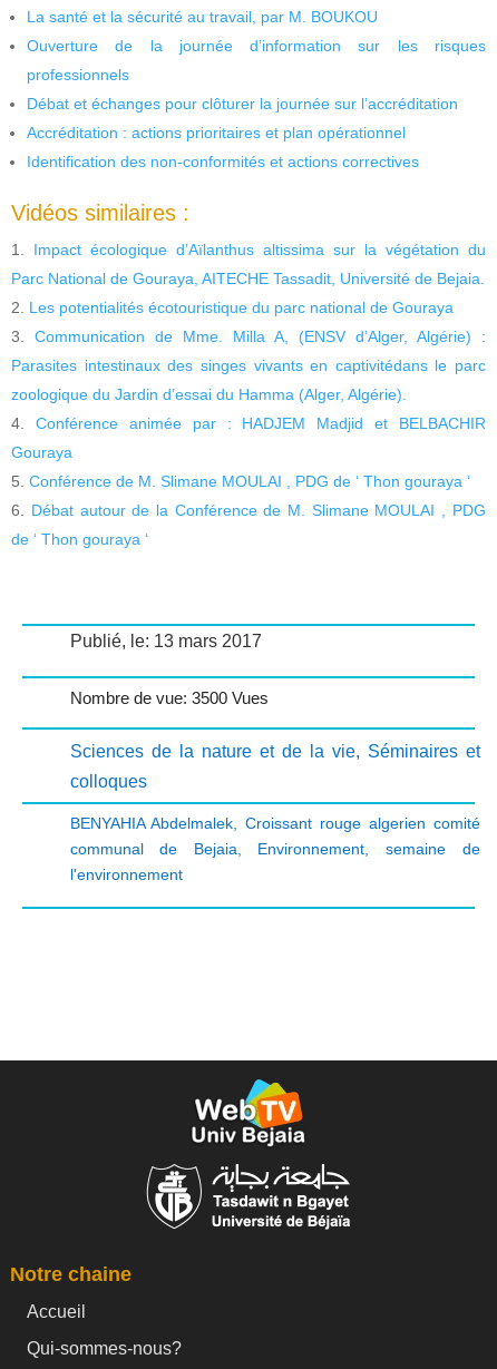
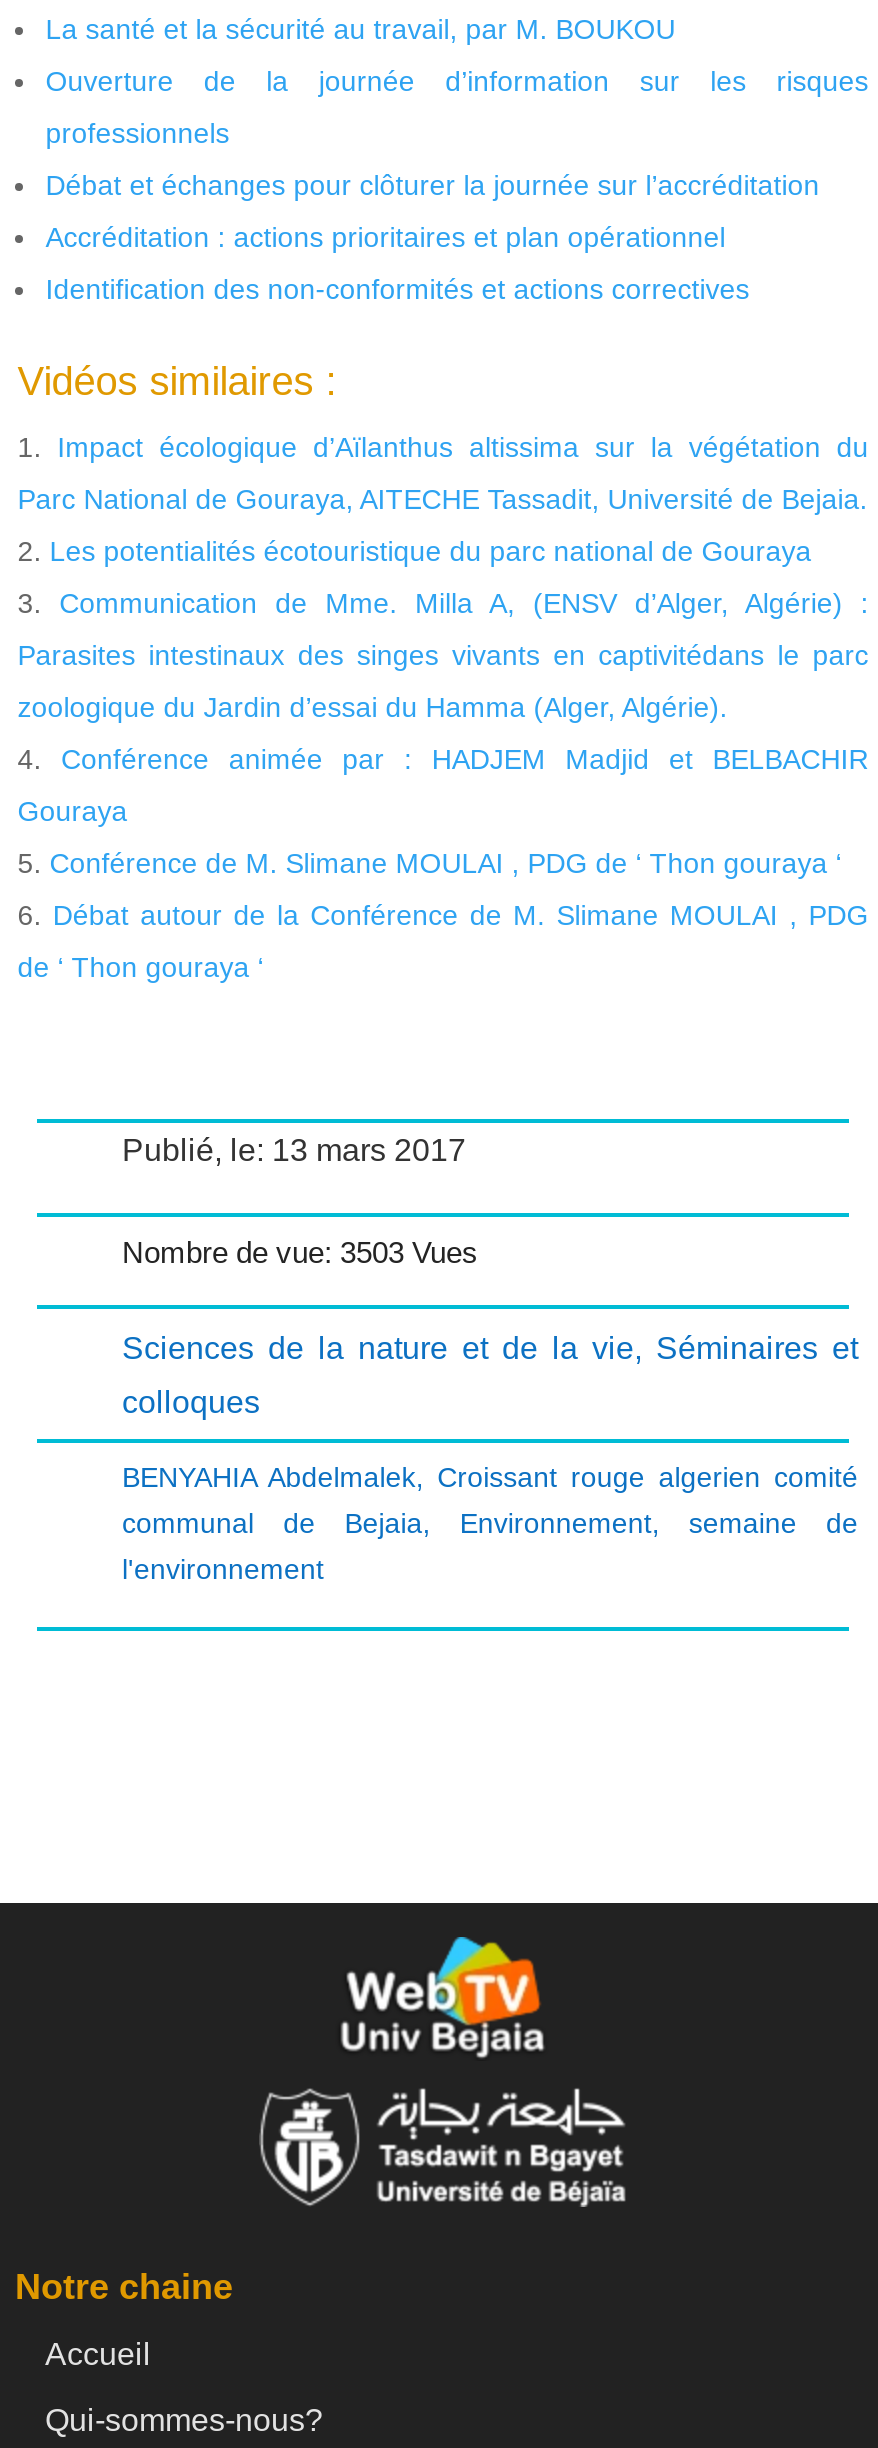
- Nombre de vue: 3500 Vues
+ Nombre de vue: 3503 Vues
